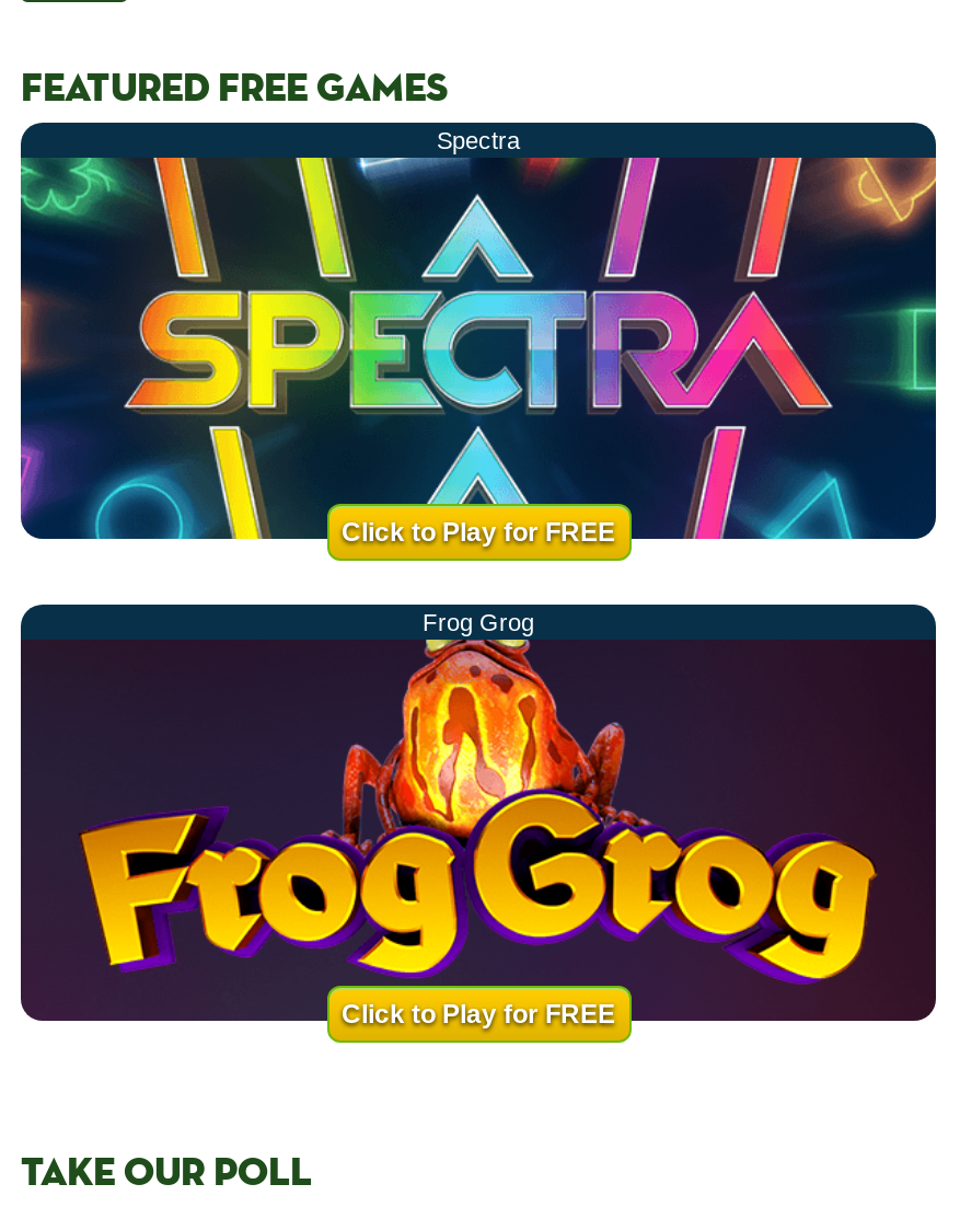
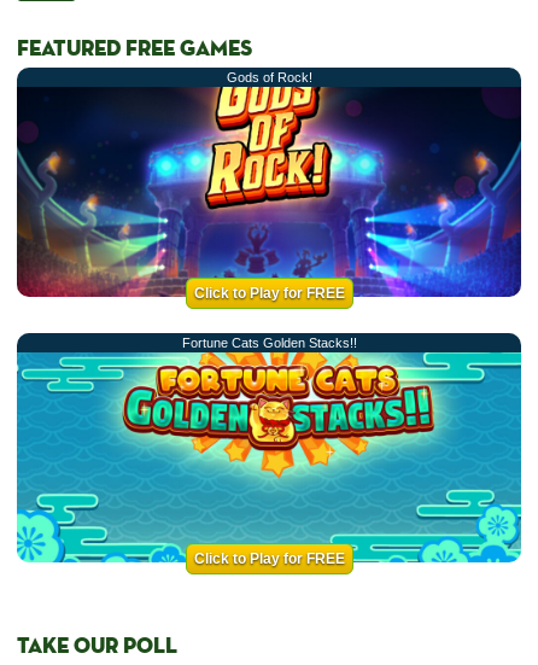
- Spectra
+ Gods of Rock!

- [image]
- Frog Grog
+ [image]
+ Fortune Cats Golden Stacks!!

- [image]
+ [image]
